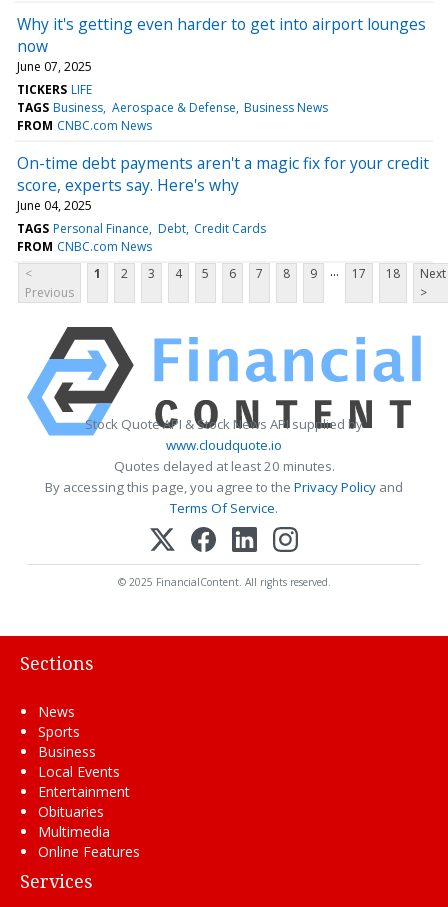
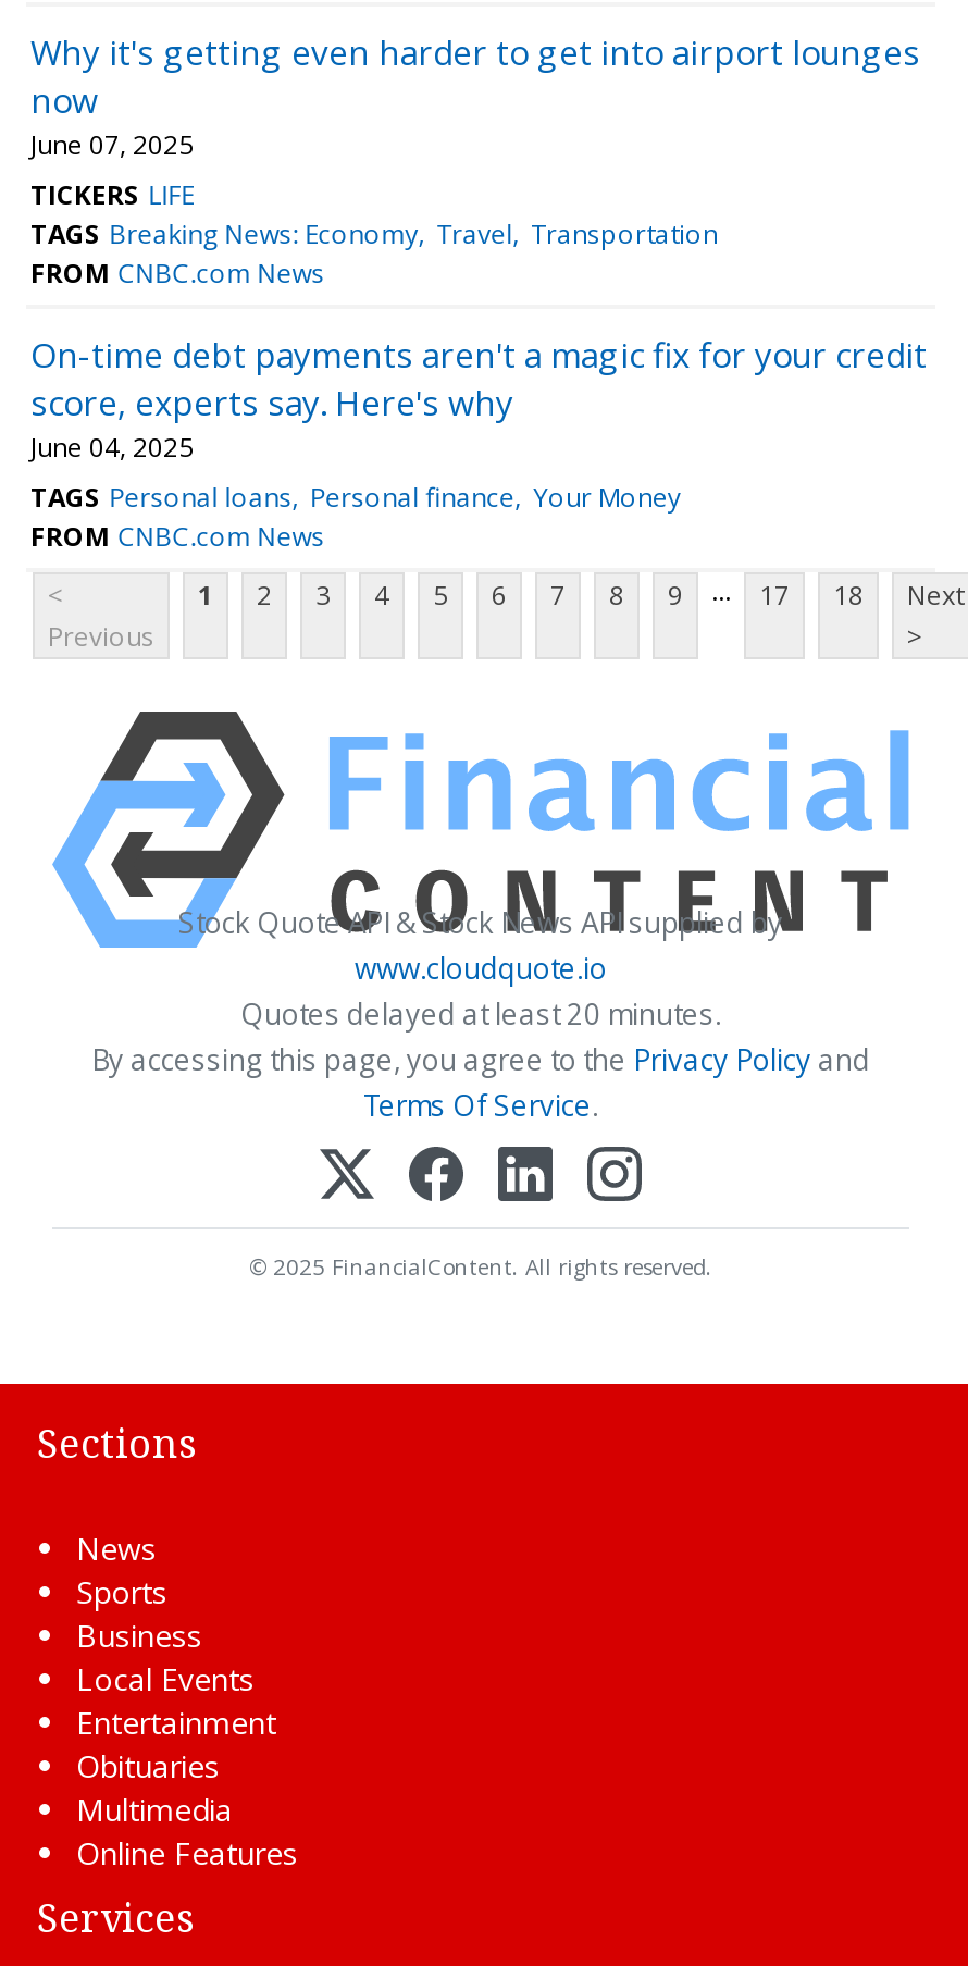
- TAGS Business Aerospace & Defense Business News
+ TAGS Breaking News: Economy Travel Transportation

- TAGS Personal Finance Debt Credit Cards
+ TAGS Personal loans Personal finance Your Money
